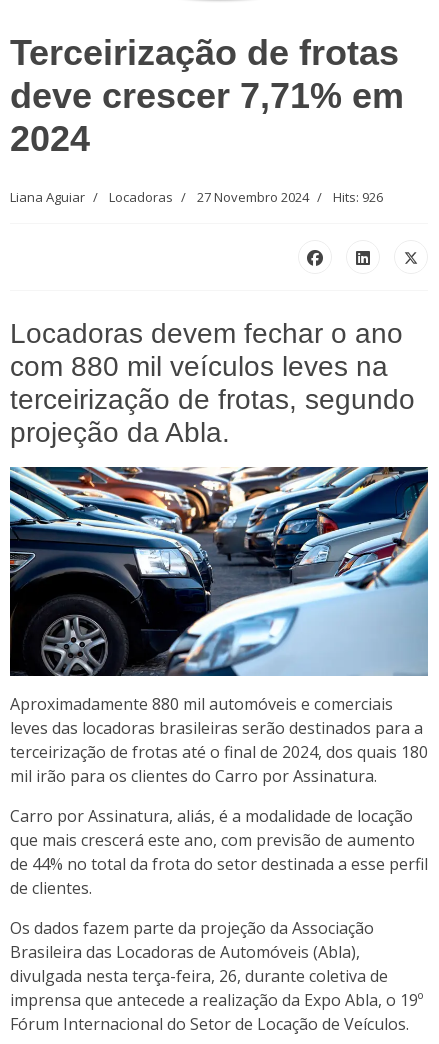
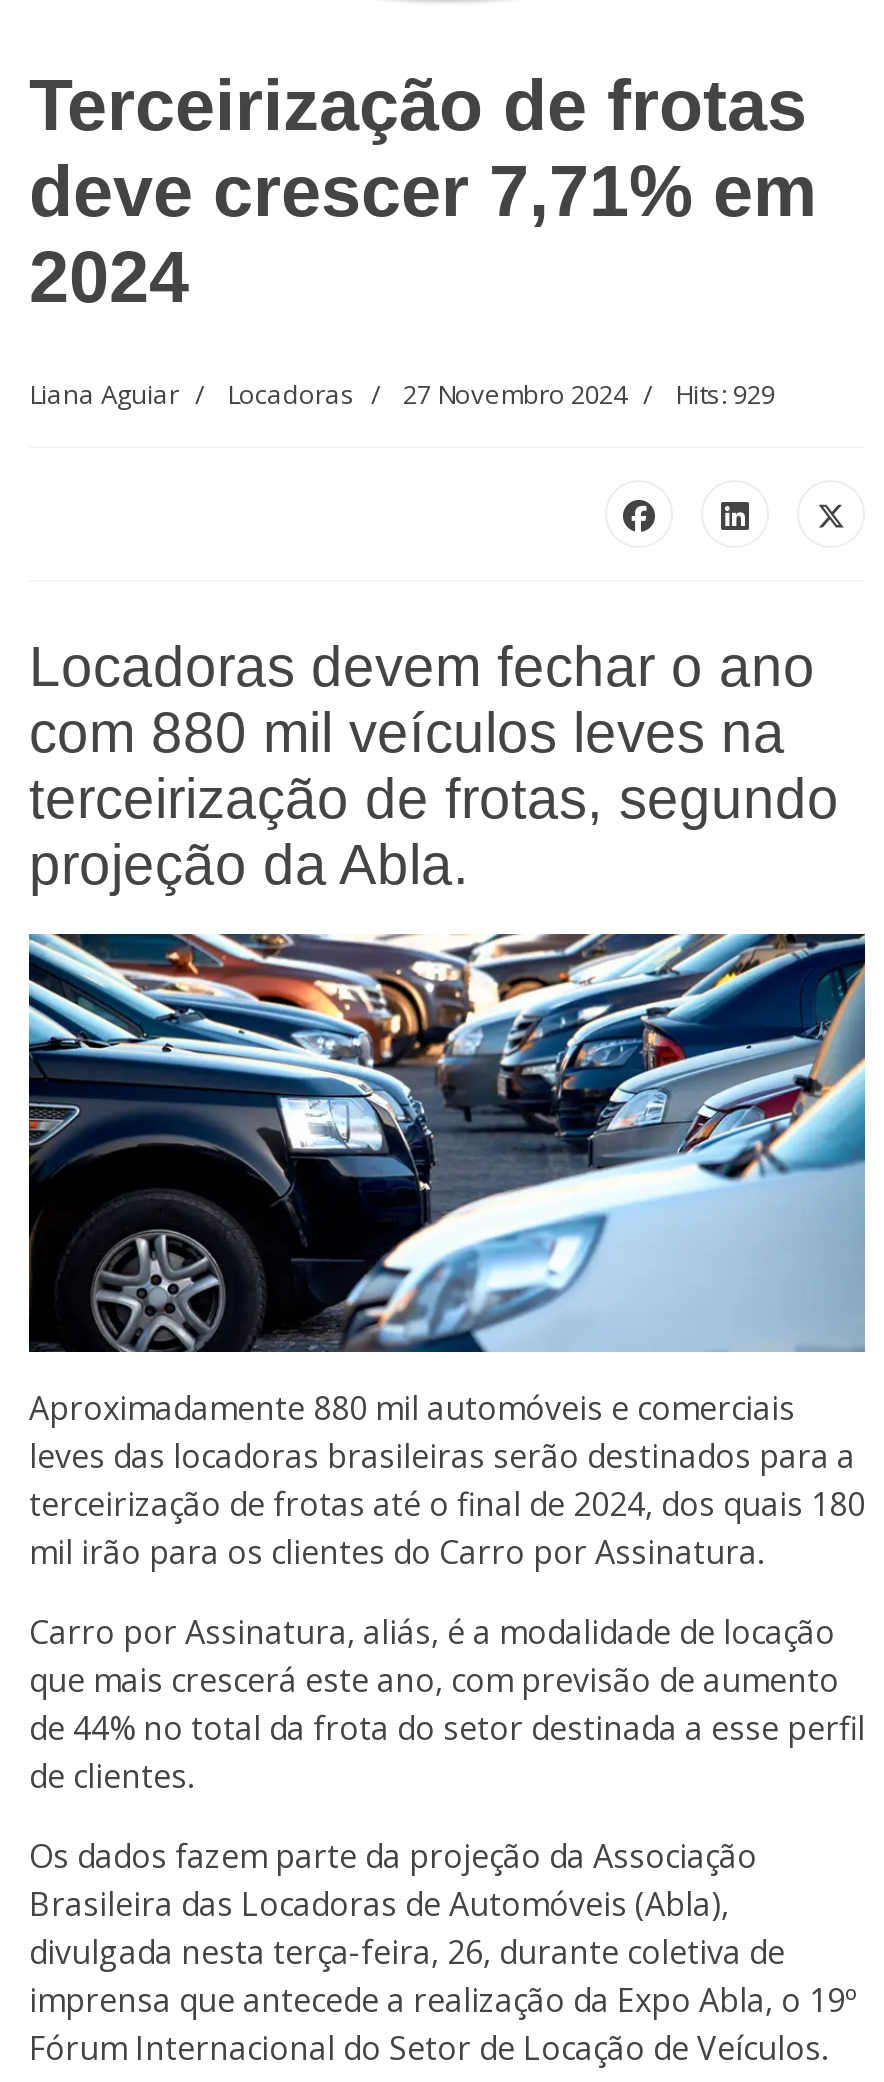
- Liana Aguiar Locadoras 27 Novembro 2024 Hits: 926
+ Liana Aguiar Locadoras 27 Novembro 2024 Hits: 929
